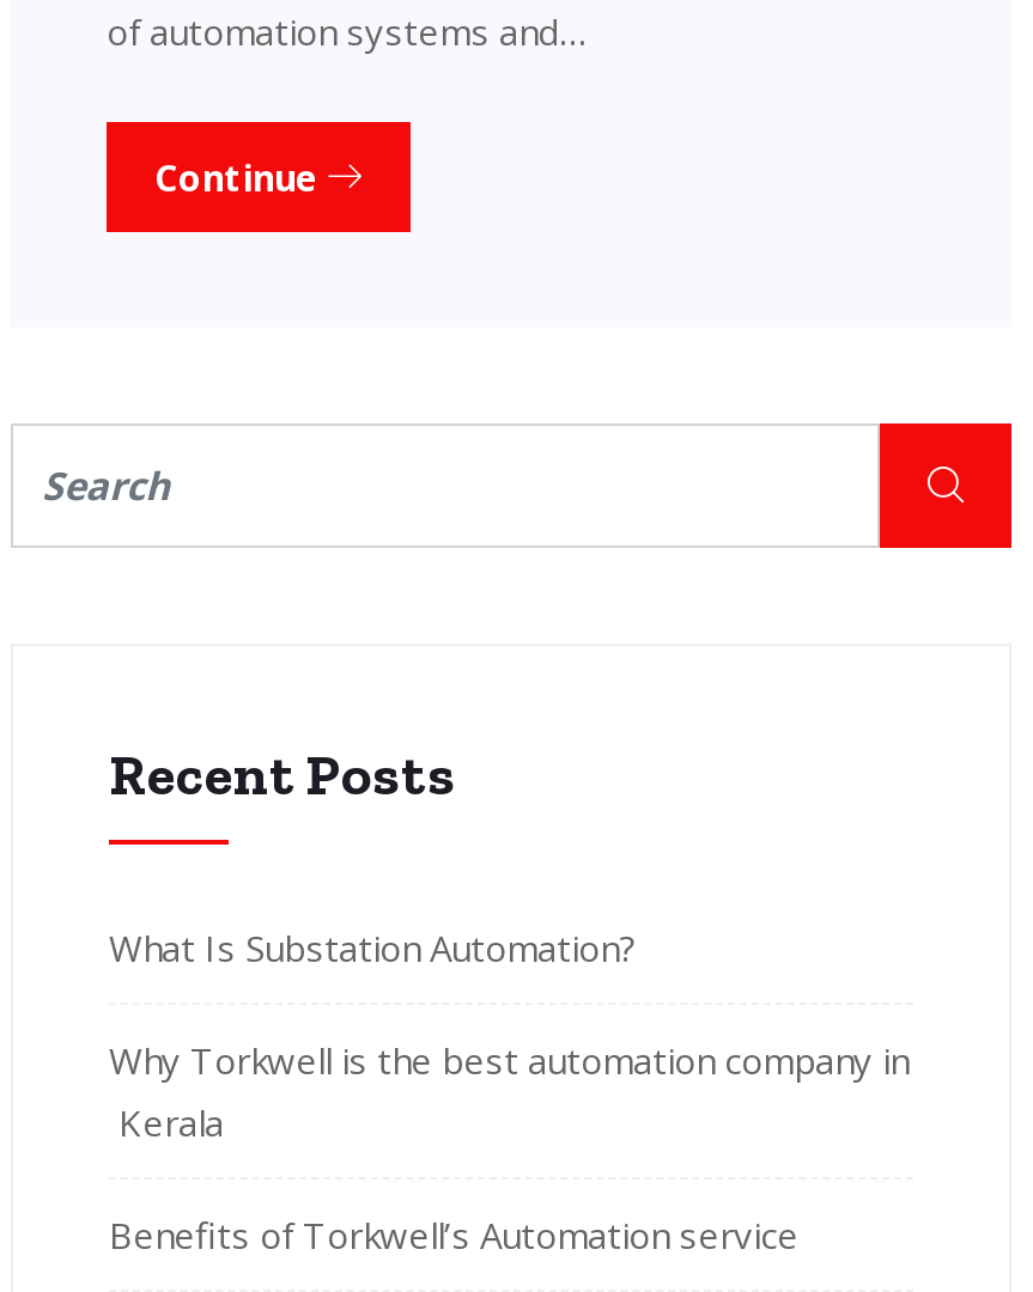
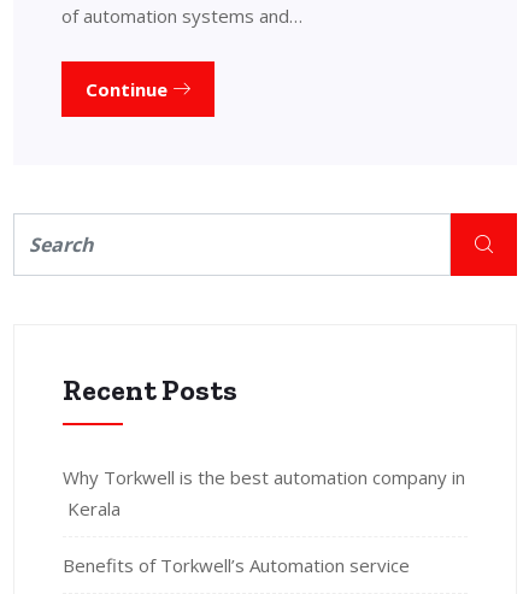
- What Is Substation Automation?
